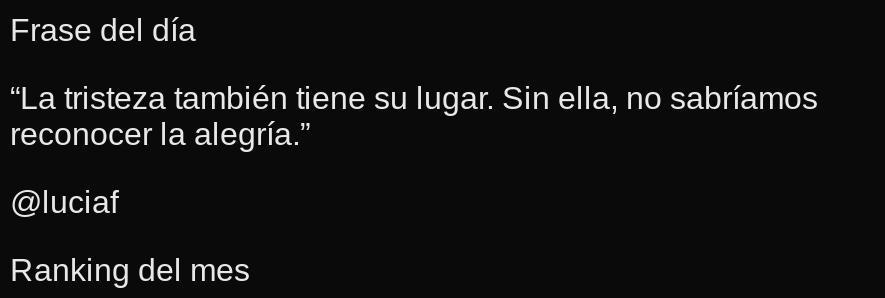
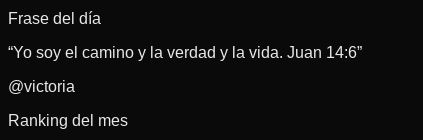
- “La tristeza también tiene su lugar. Sin ella, no sabríamos
- reconocer la alegría.”
+ “Yo soy el camino y la verdad y la vida. Juan 14:6”

- @luciaf
+ @victoria
